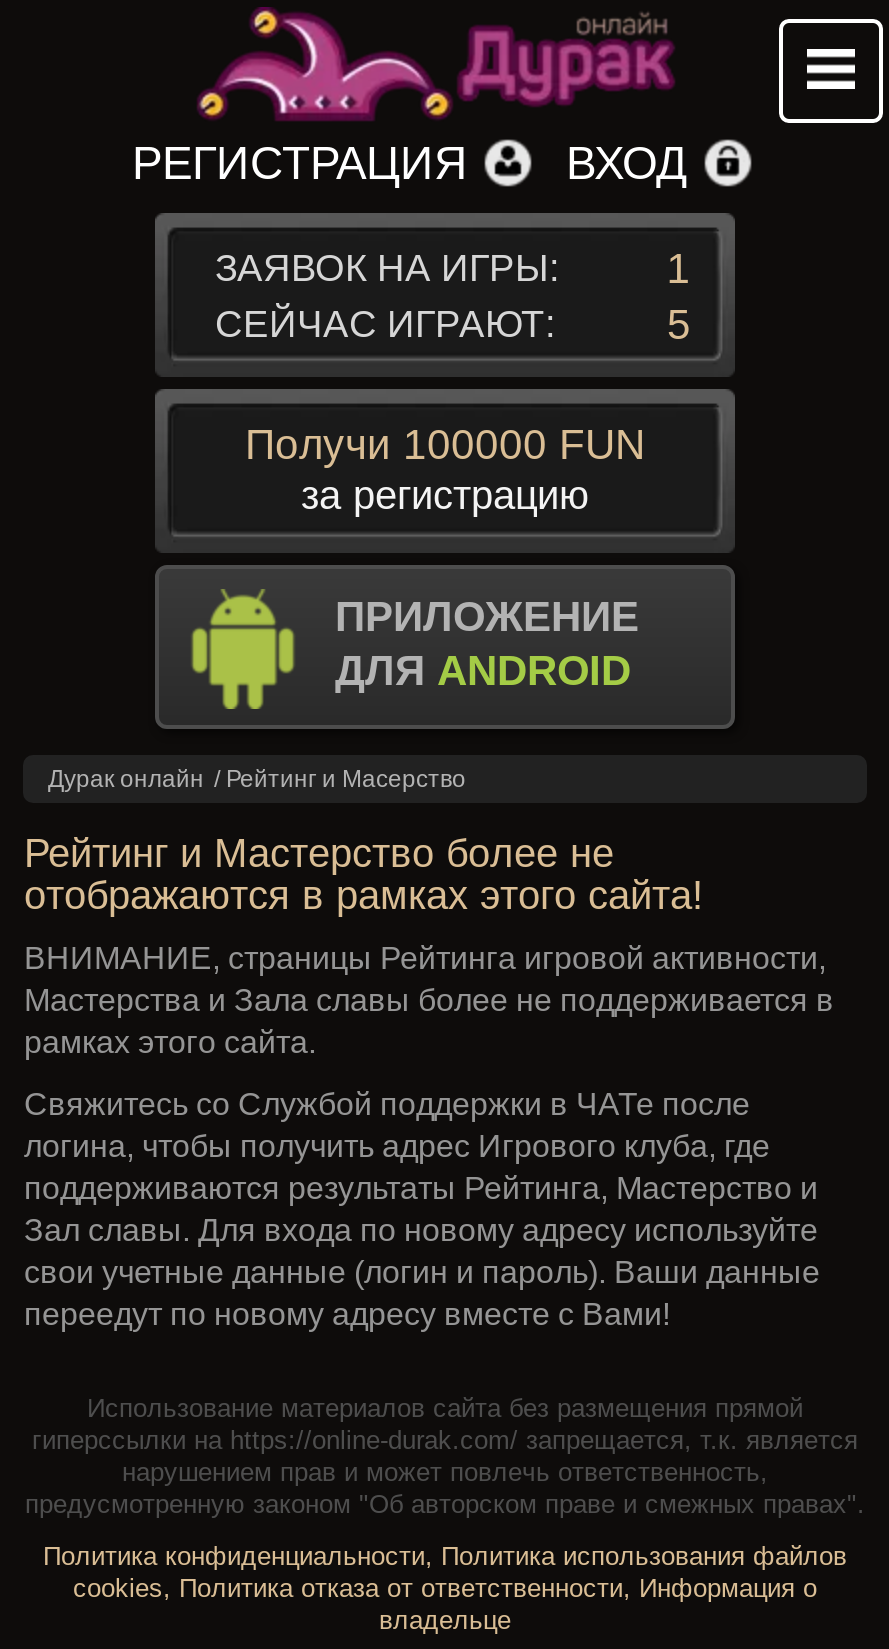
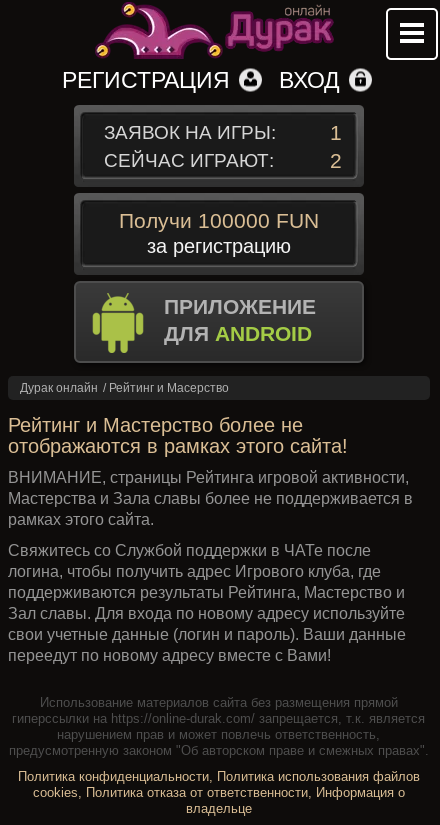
- 5
+ 2
